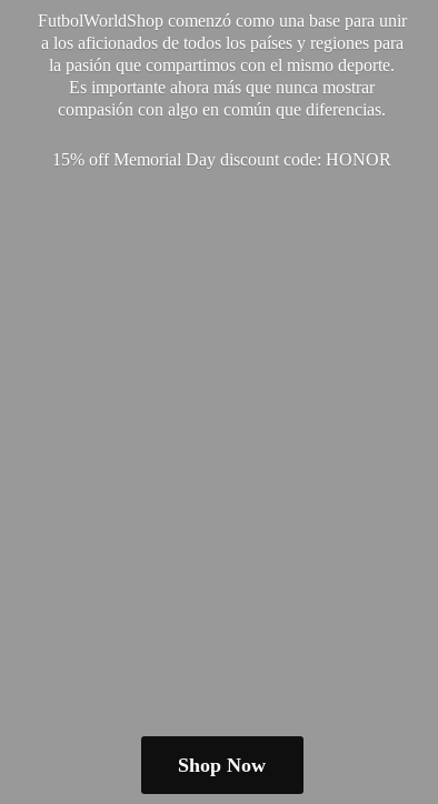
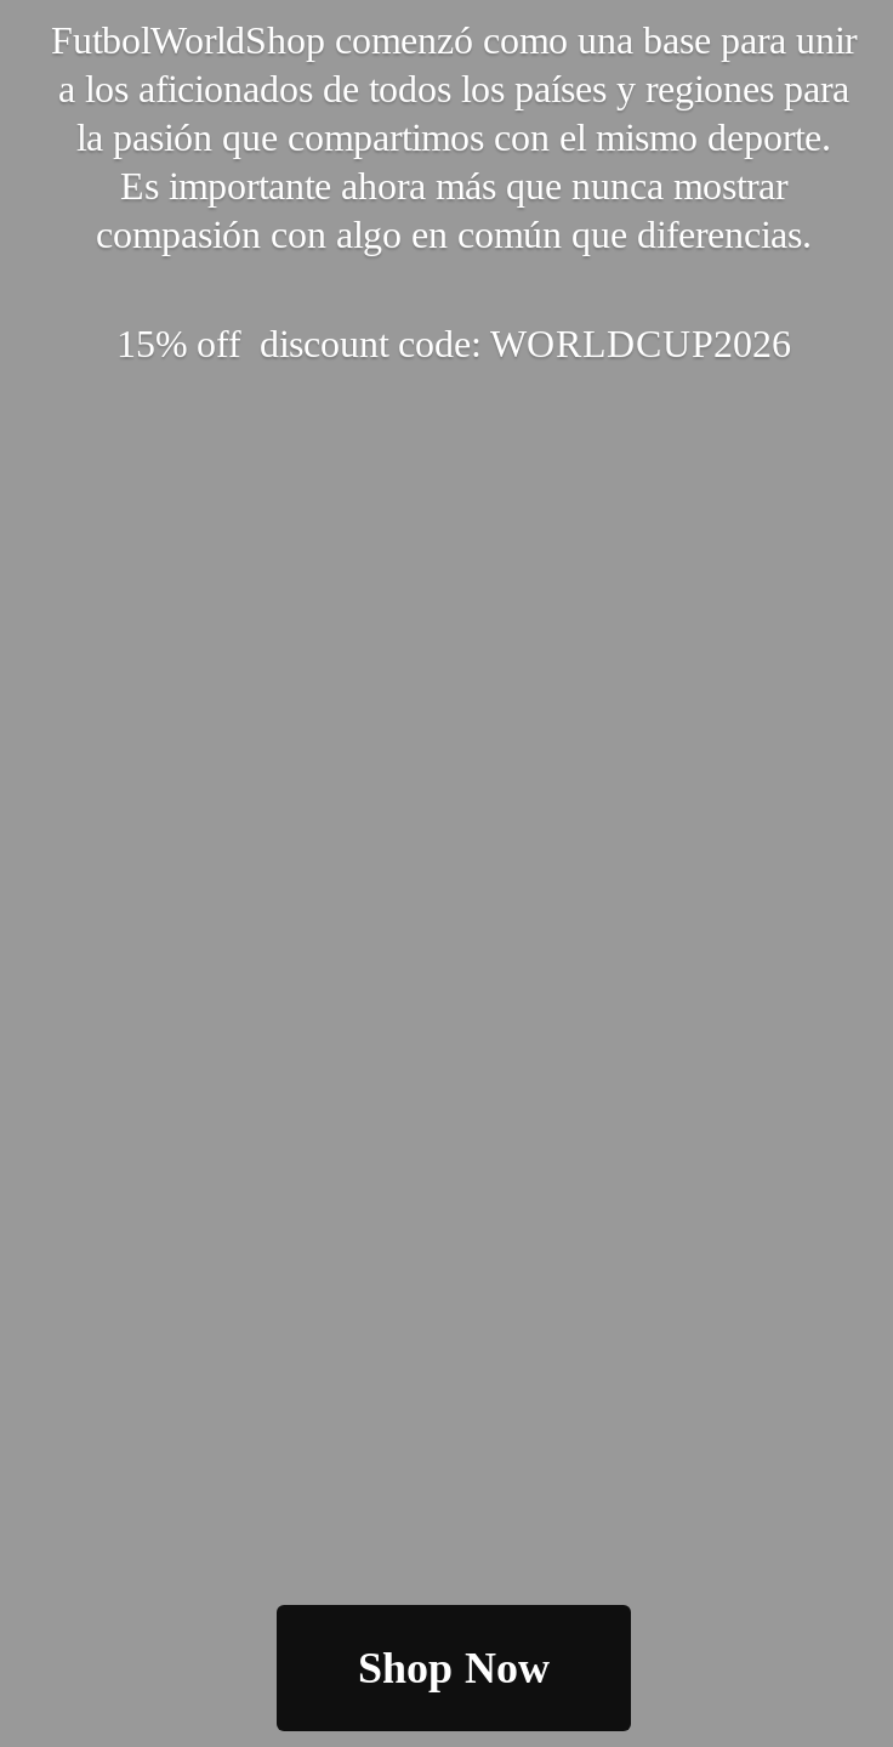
- 15% off Memorial Day discount code: HONOR
+ 15% off discount code: WORLDCUP2026
